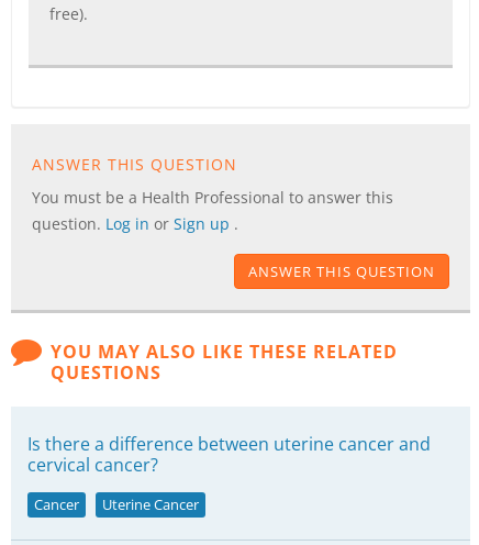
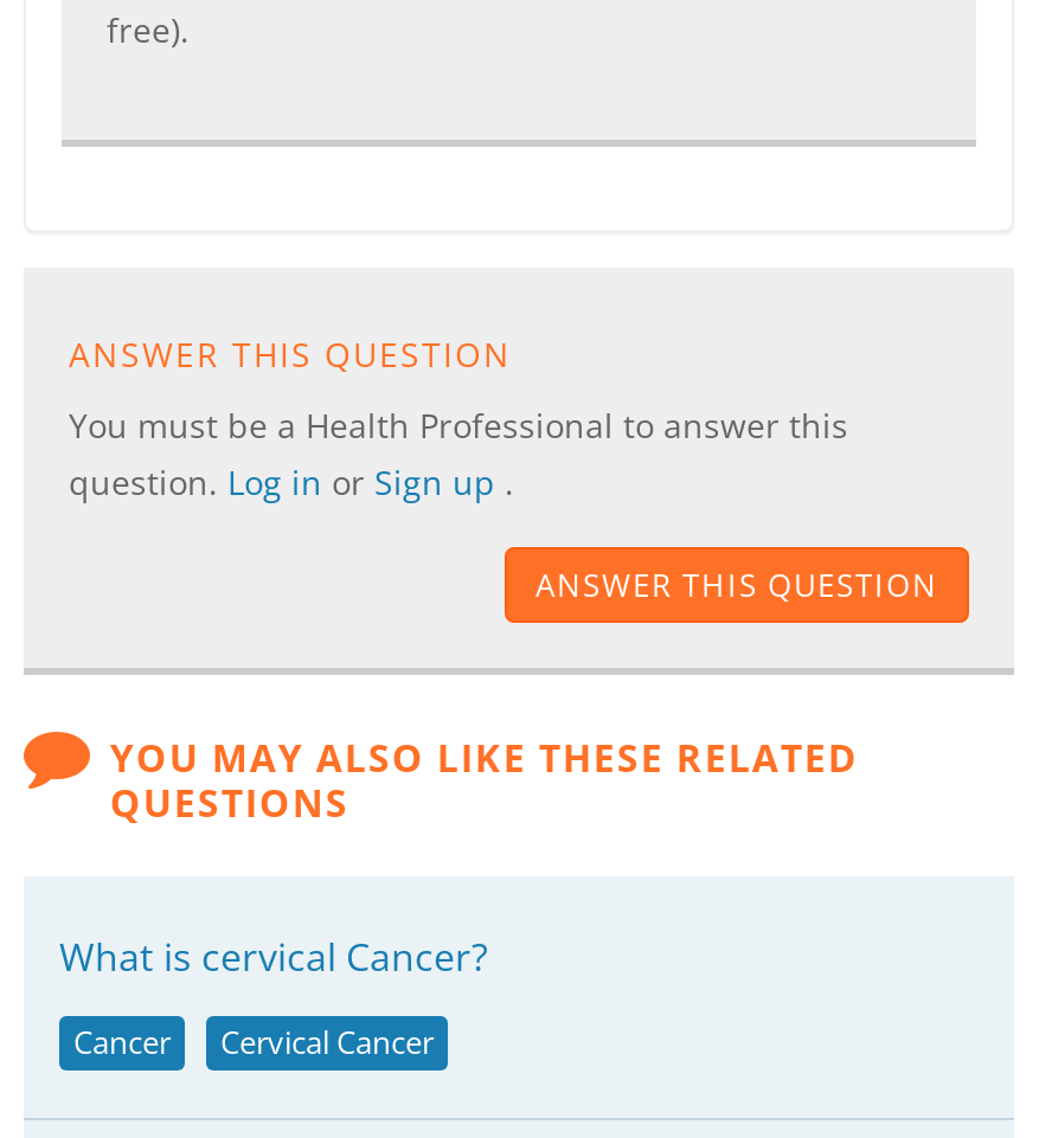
- Is there a difference between uterine cancer and
- cervical cancer?
+ What is cervical Cancer?

- Uterine Cancer
+ Cervical Cancer
